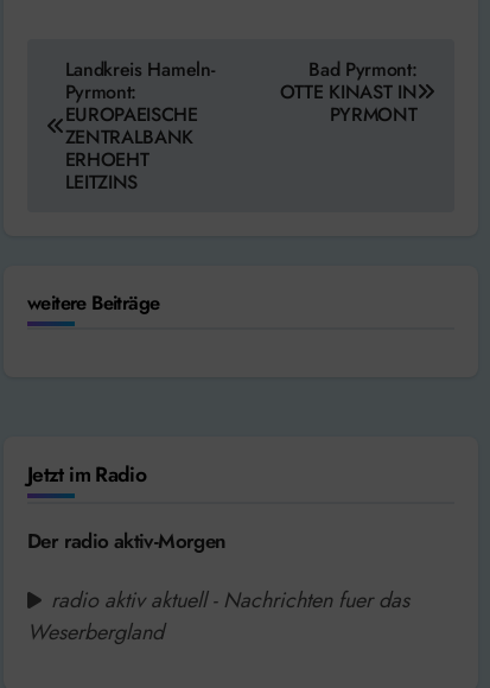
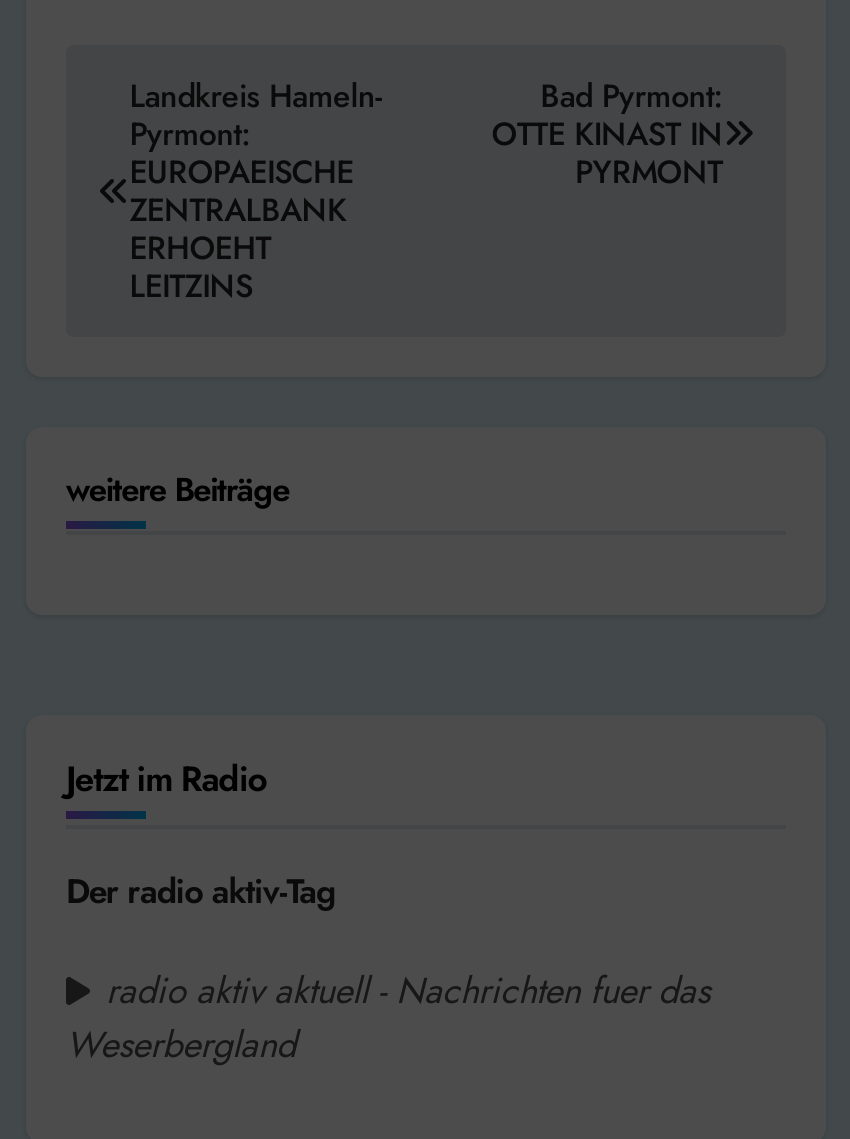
- Der radio aktiv-Morgen
+ Der radio aktiv-Tag
